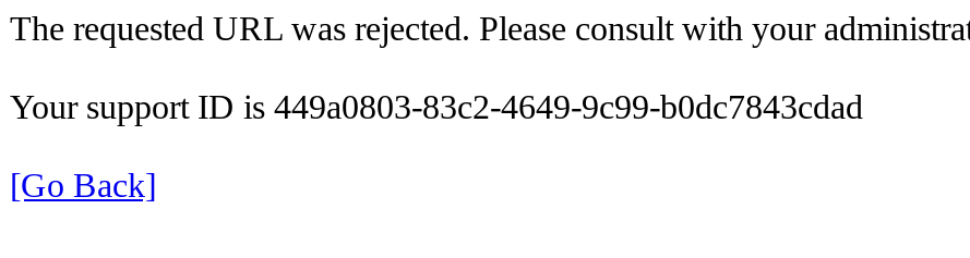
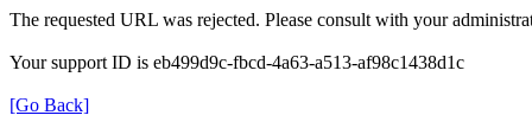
- Your support ID is 449a0803-83c2-4649-9c99-b0dc7843cdad
+ Your support ID is eb499d9c-fbcd-4a63-a513-af98c1438d1c
